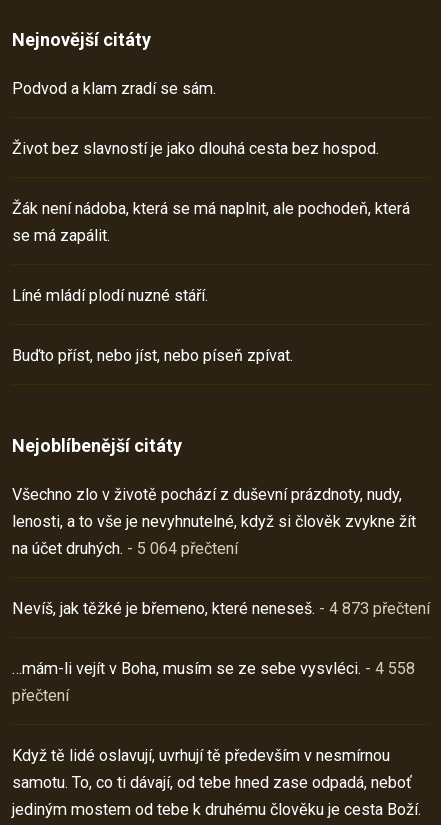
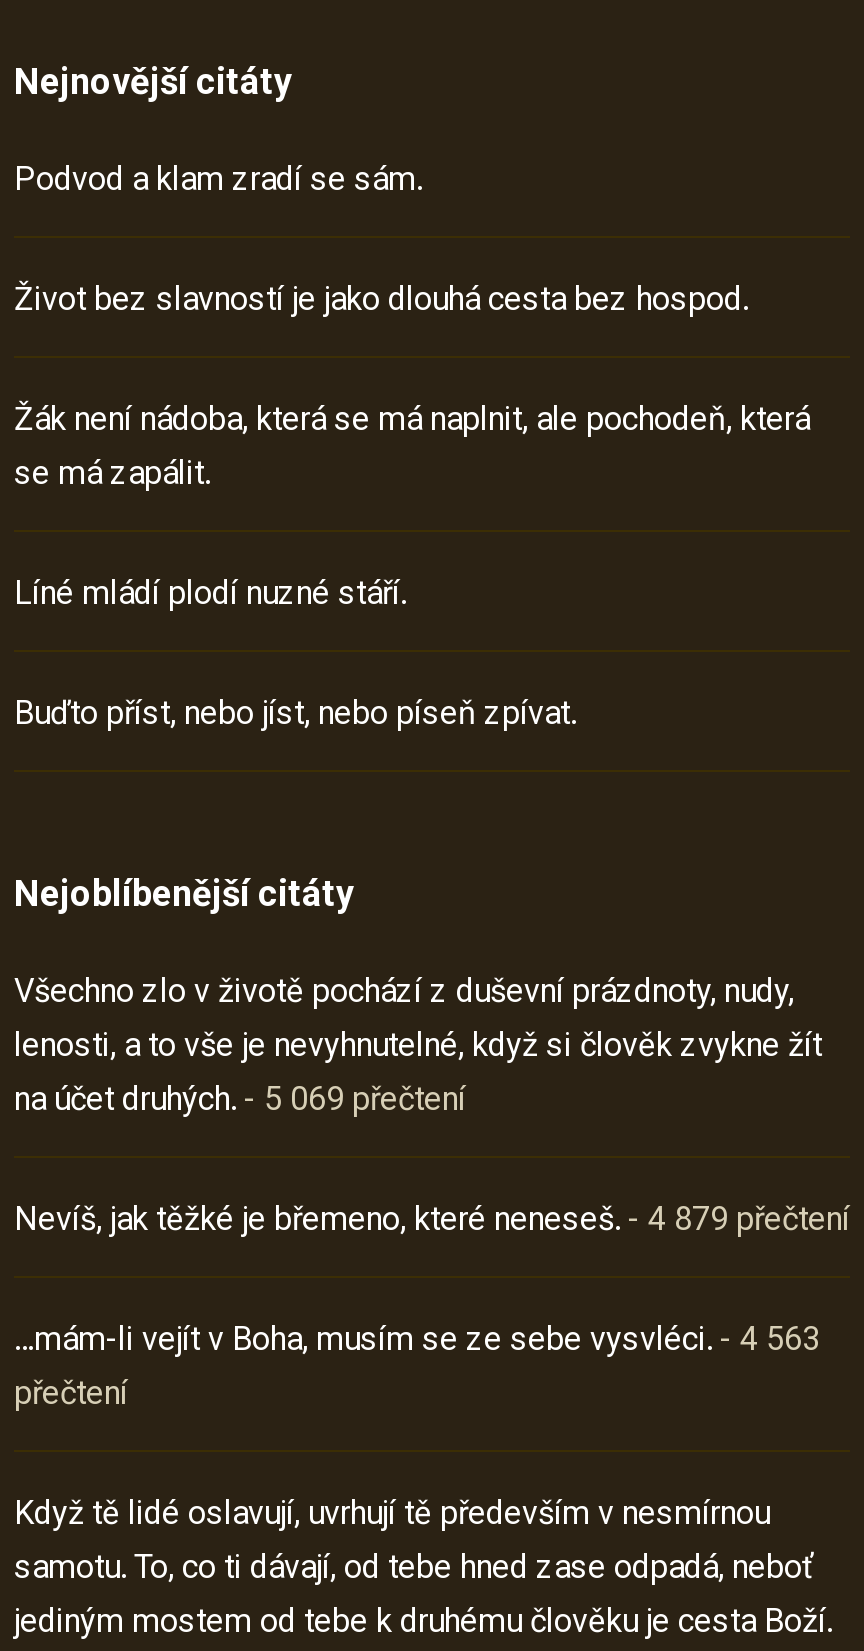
- na účet druhých. - 5 064 přečtení
+ na účet druhých. - 5 069 přečtení

- Nevíš, jak těžké je břemeno, které neneseš. - 4 873 přečtení
+ Nevíš, jak těžké je břemeno, které neneseš. - 4 879 přečtení

- …mám-li vejít v Boha, musím se ze sebe vysvléci. - 4 558
+ …mám-li vejít v Boha, musím se ze sebe vysvléci. - 4 563
